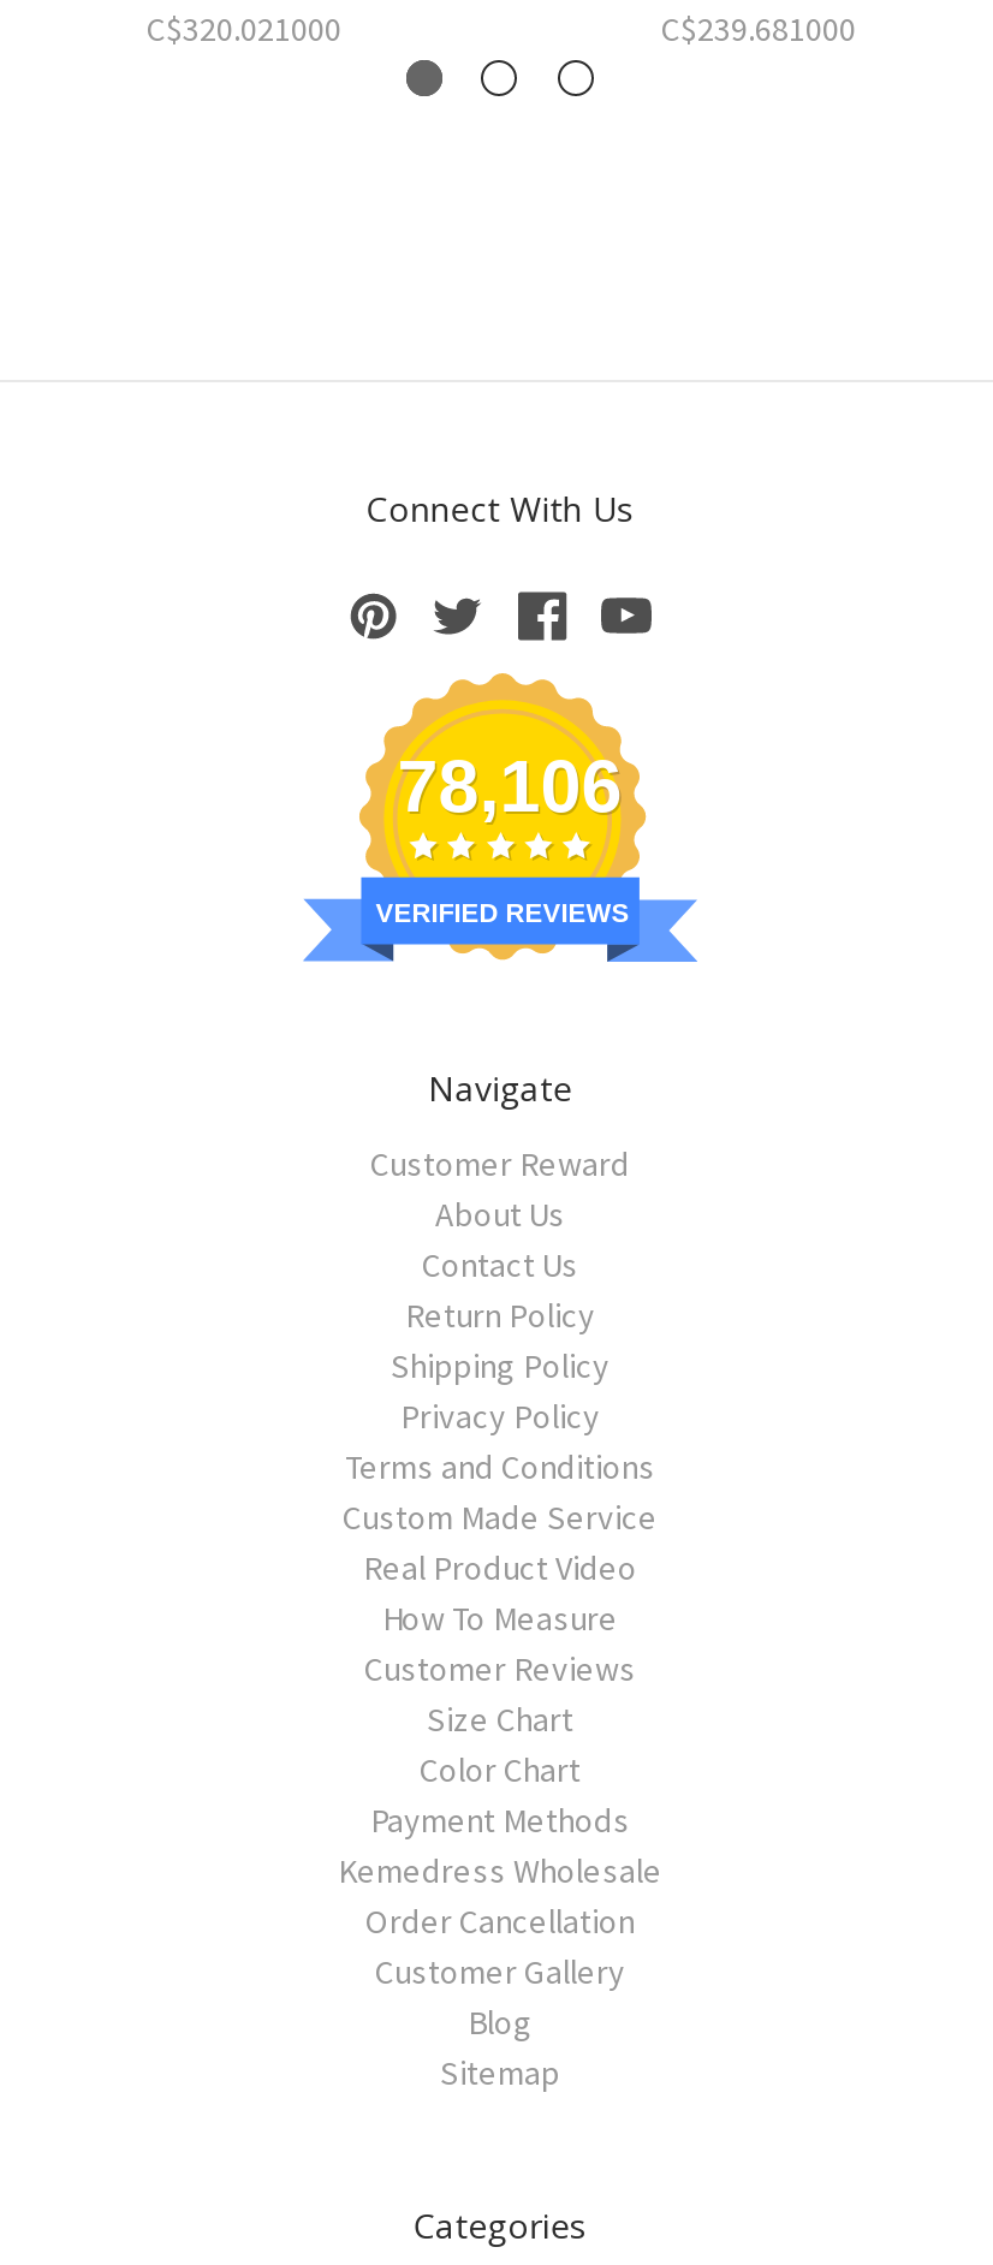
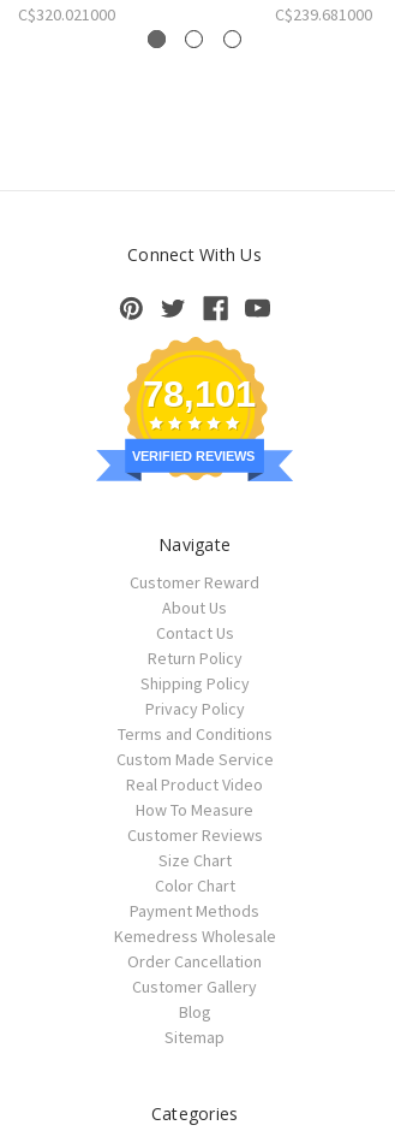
- 78,106
+ 78,101
